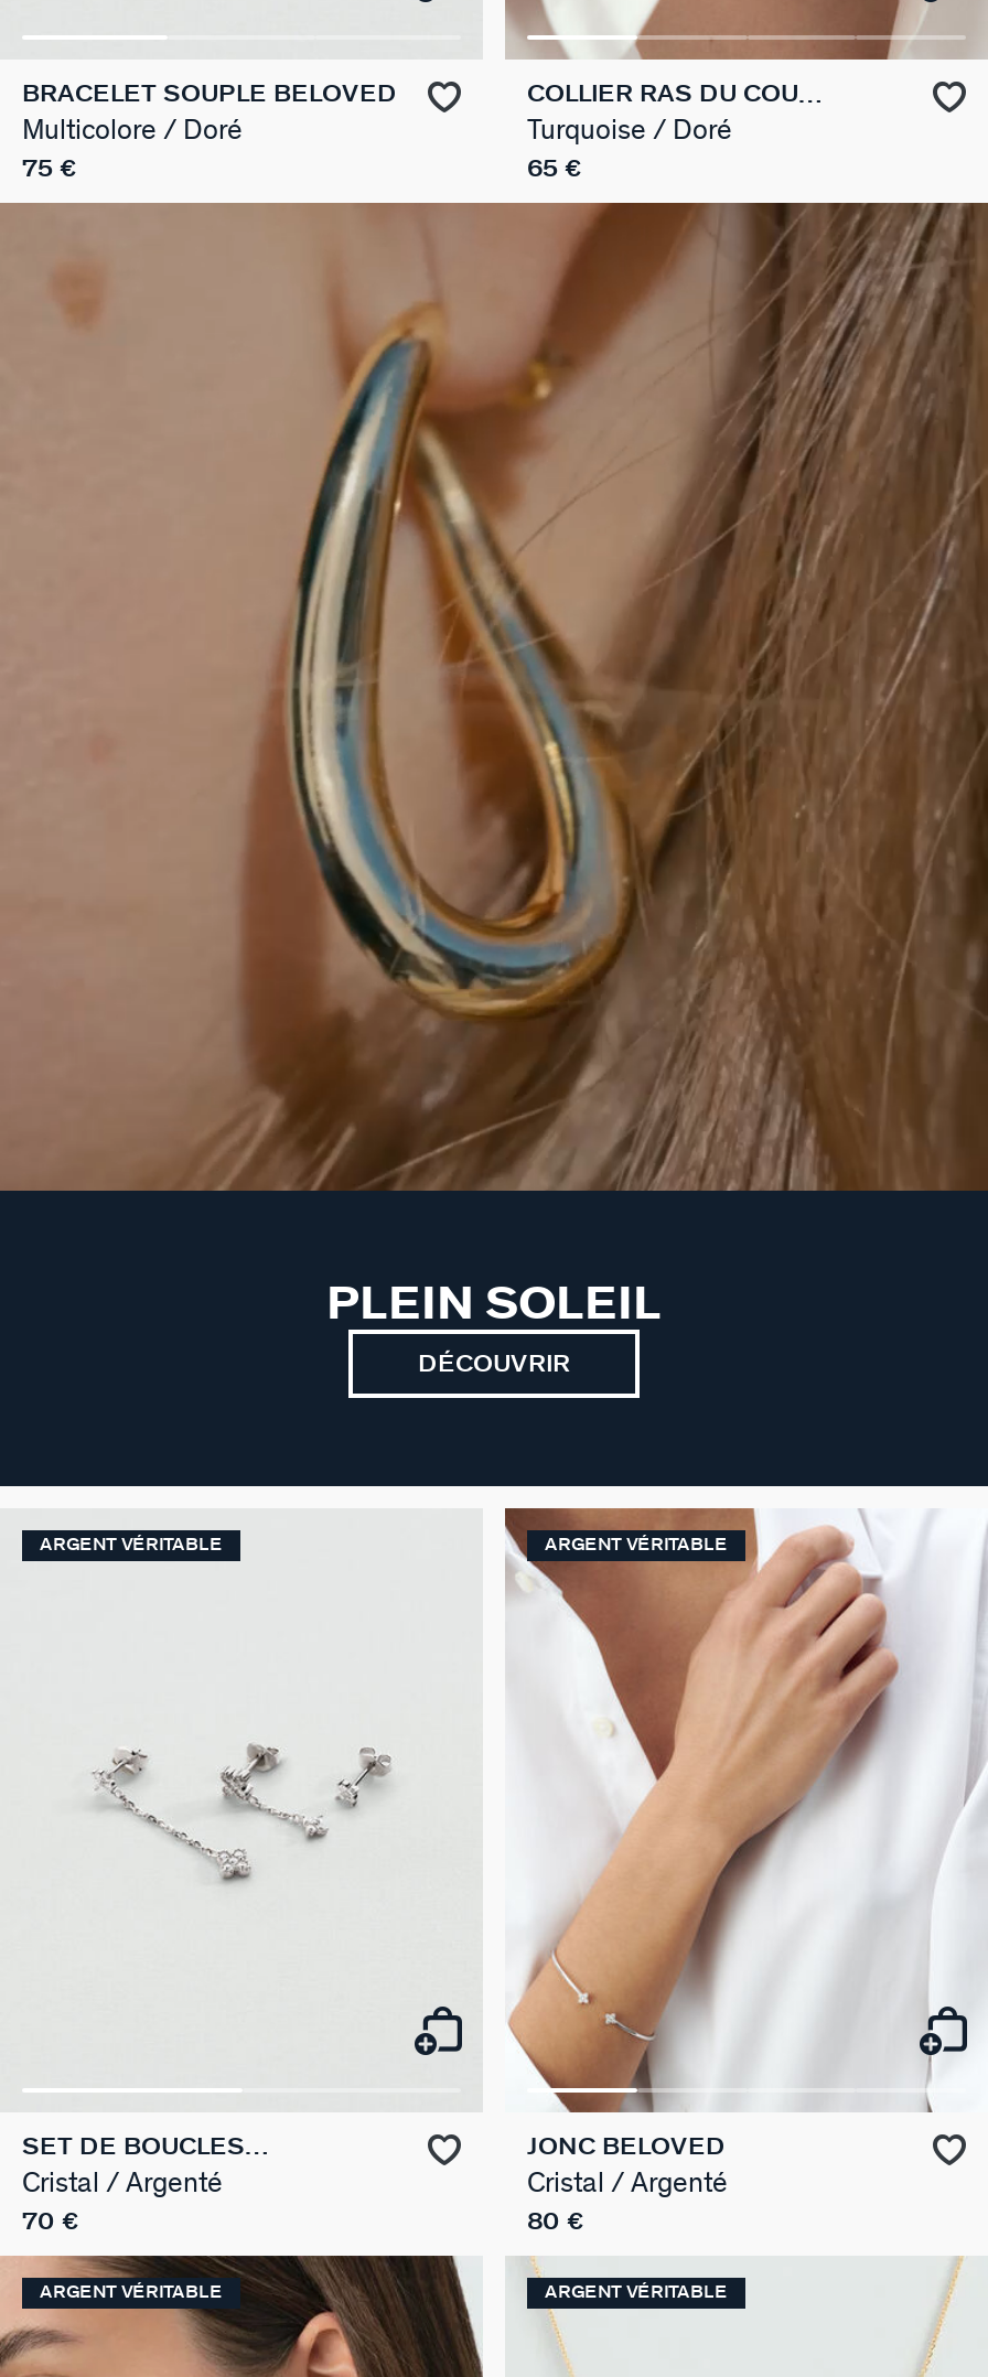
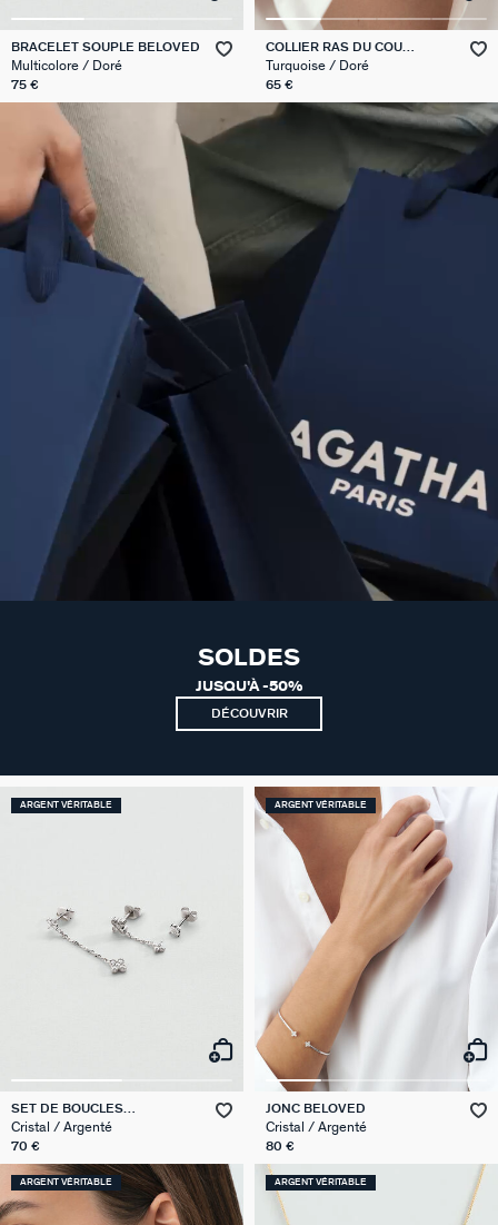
- [image]
+ [image]

- PLEIN SOLEIL
+ SOLDES
+ JUSQU'À -50%
